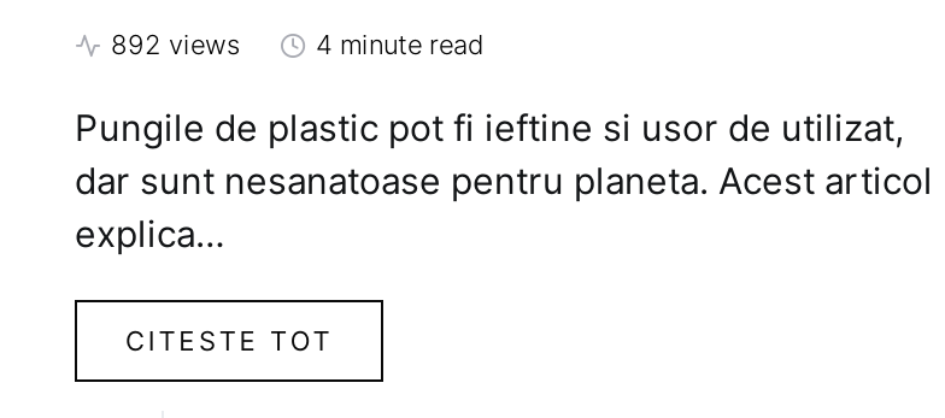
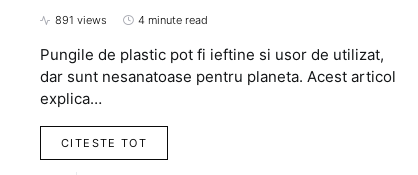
- 892 views
+ 891 views
